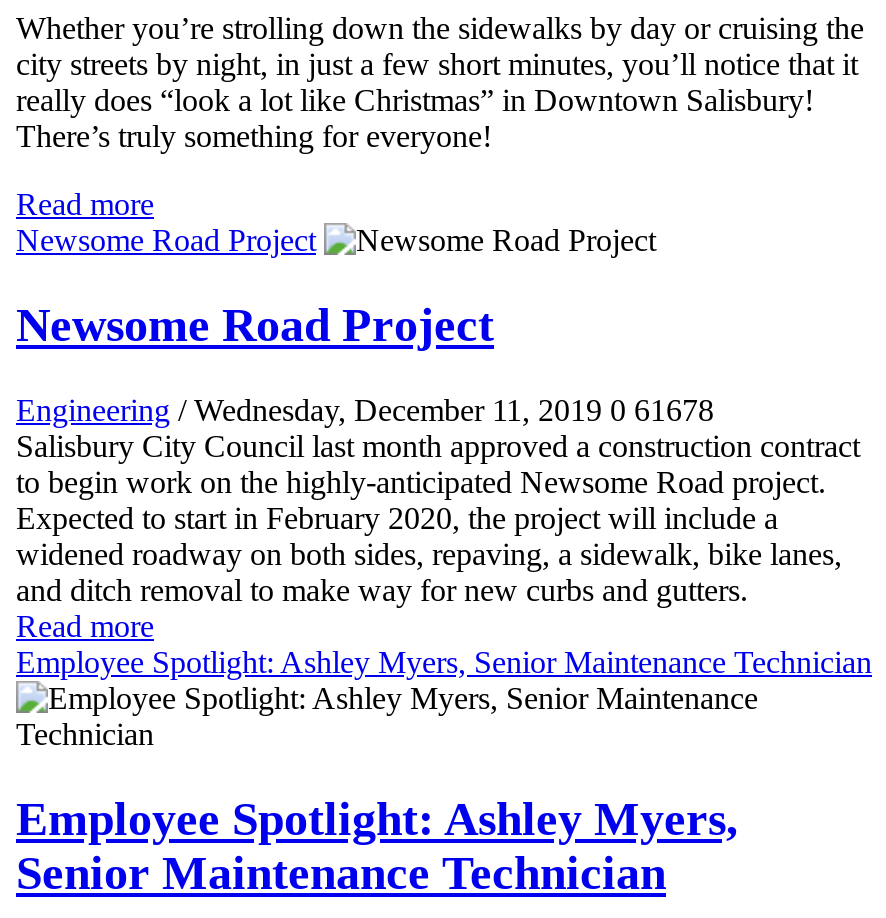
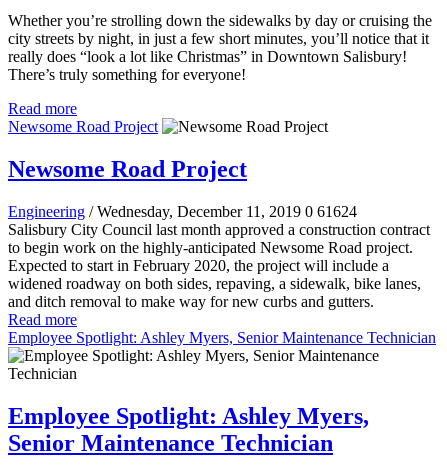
- Engineering / Wednesday, December 11, 2019 0 61678
+ Engineering / Wednesday, December 11, 2019 0 61624
